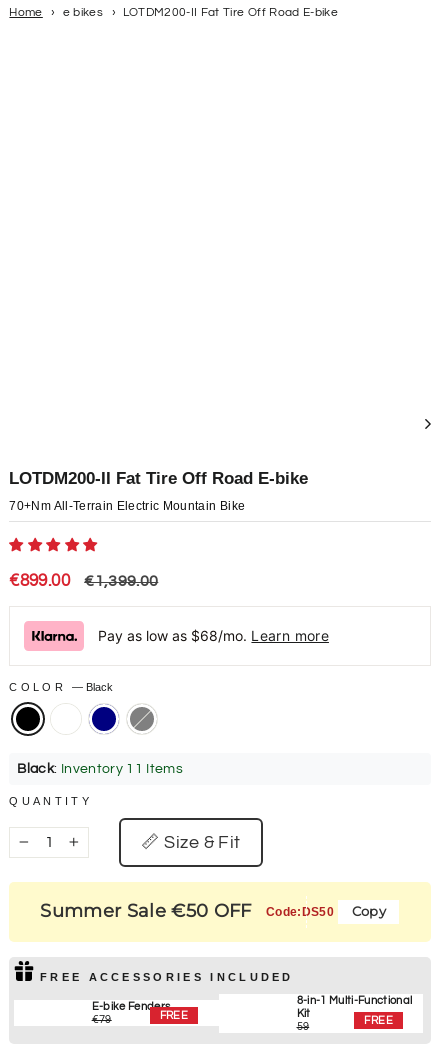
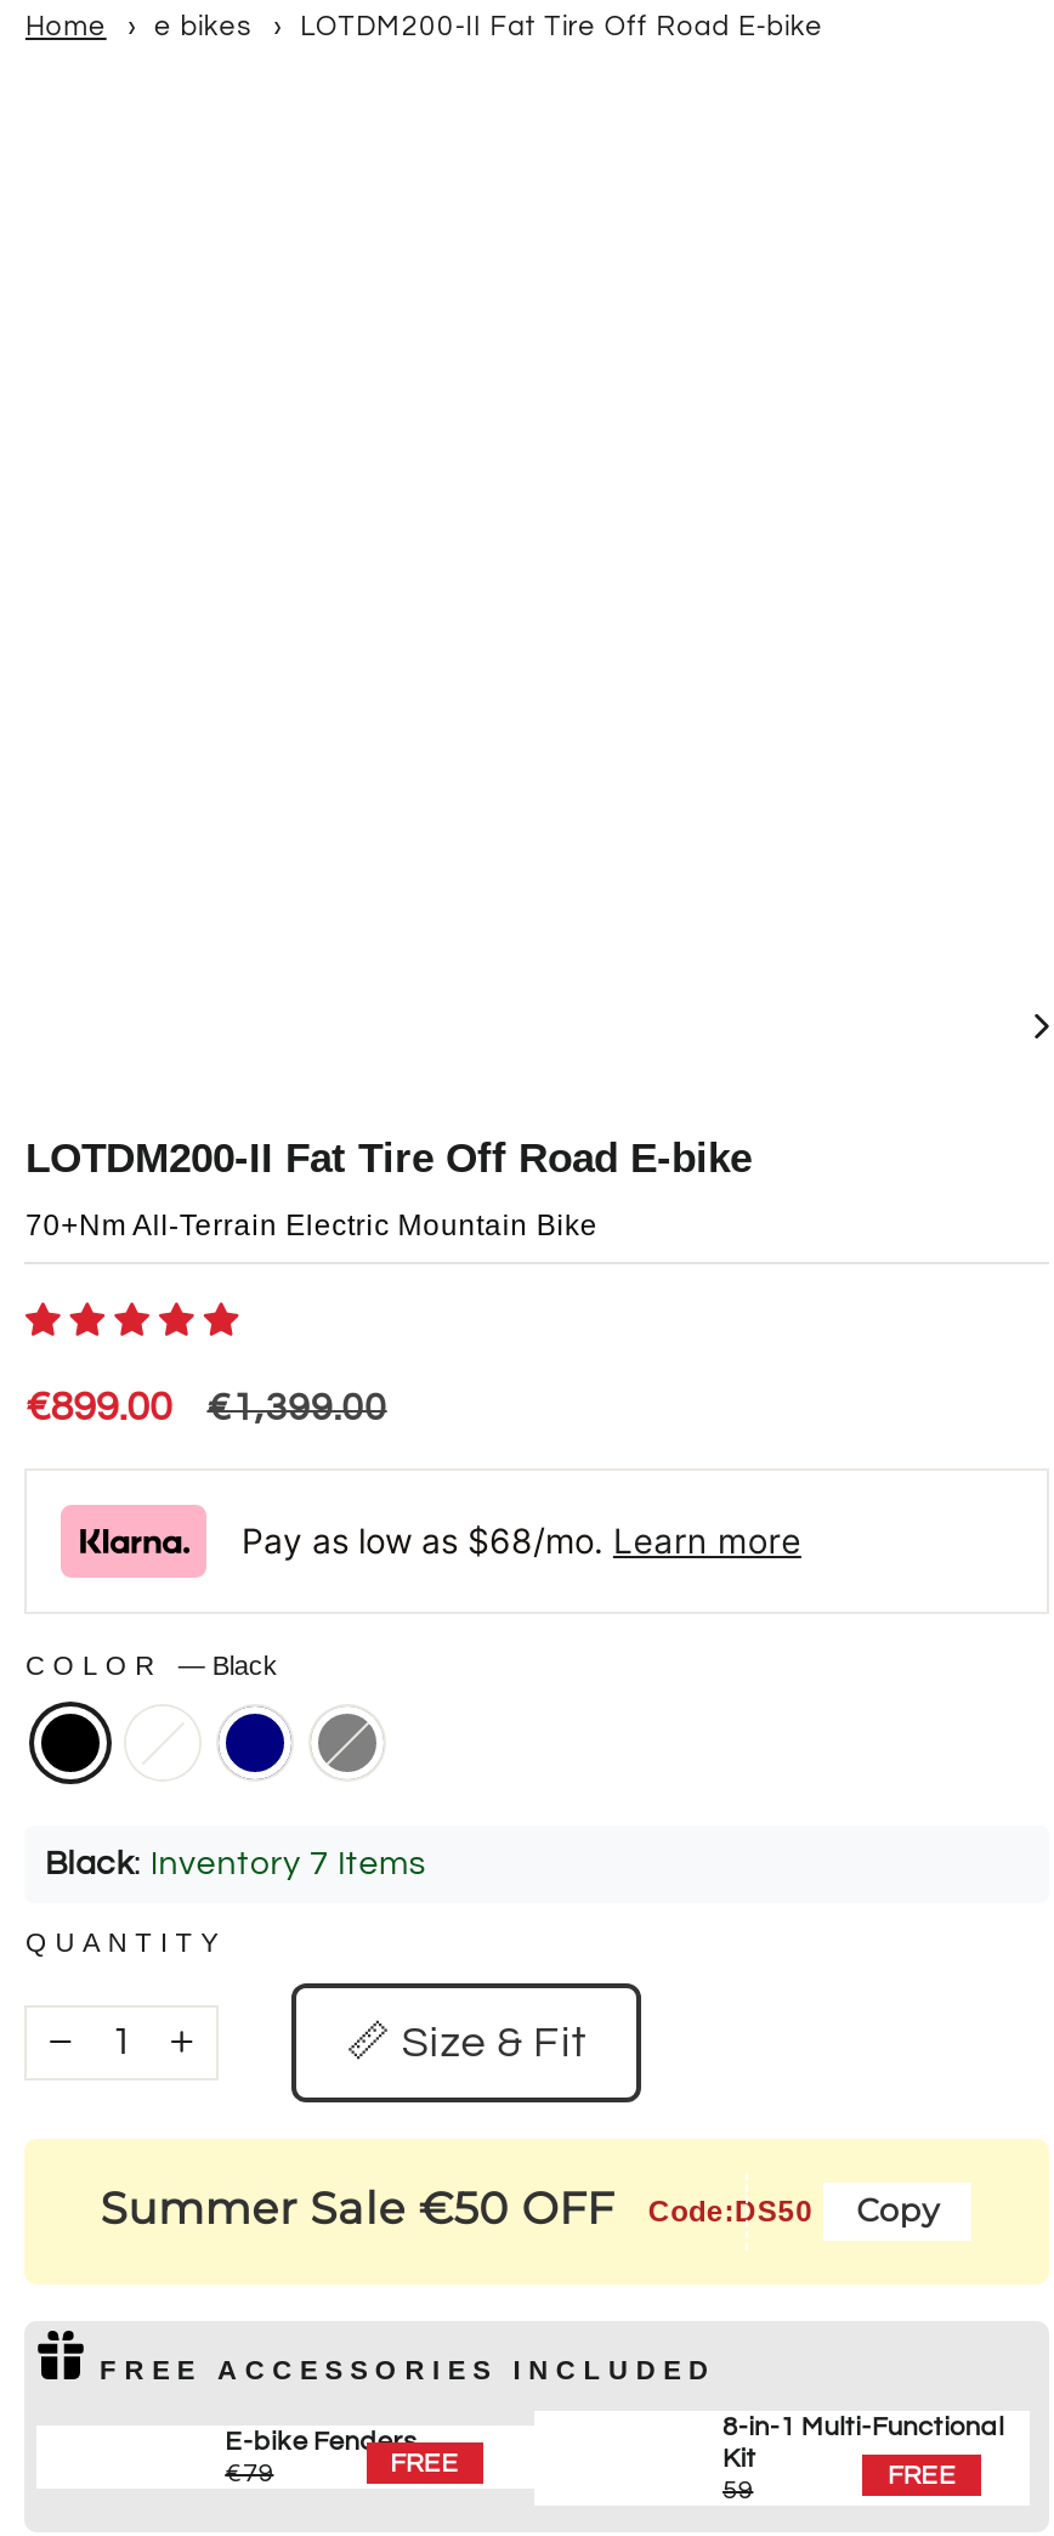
- Black: Inventory 11 Items
+ Black: Inventory 7 Items
